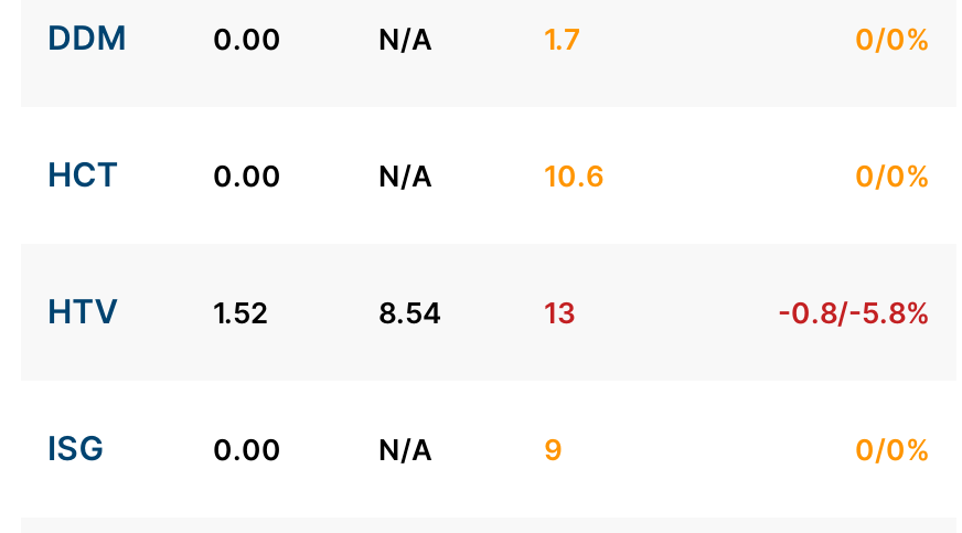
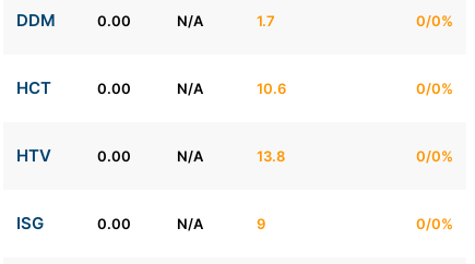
- 1.52
- 8.54
- 13
- -0.8/-5.8%
+ 0.00
+ N/A
+ 13.8
+ 0/0%
